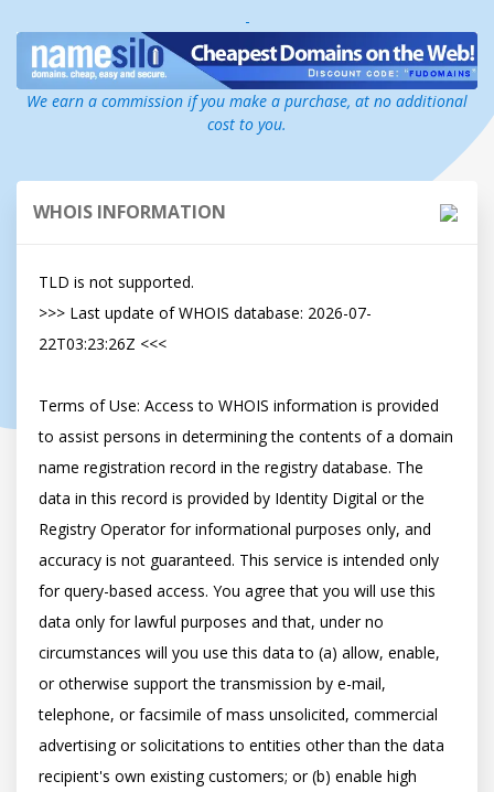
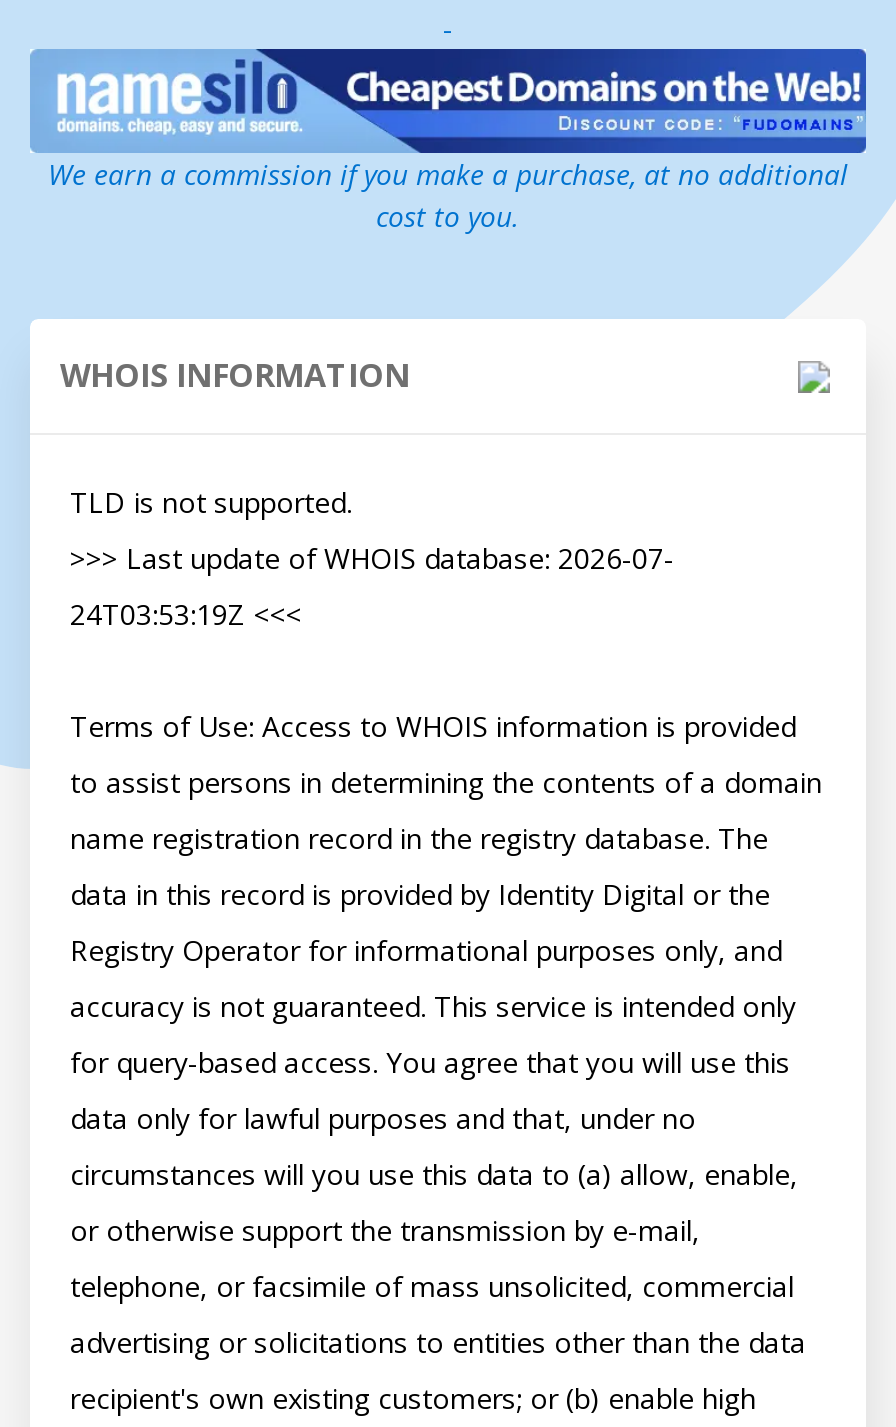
- 22T03:23:26Z <<<
+ 24T03:53:19Z <<<
